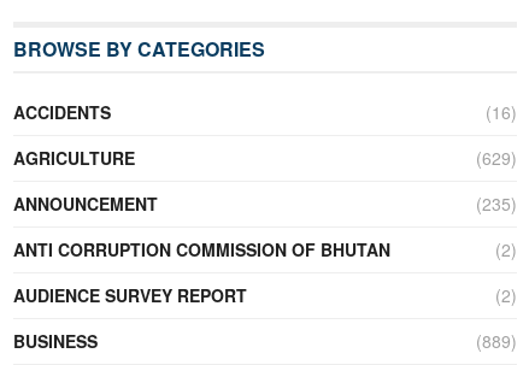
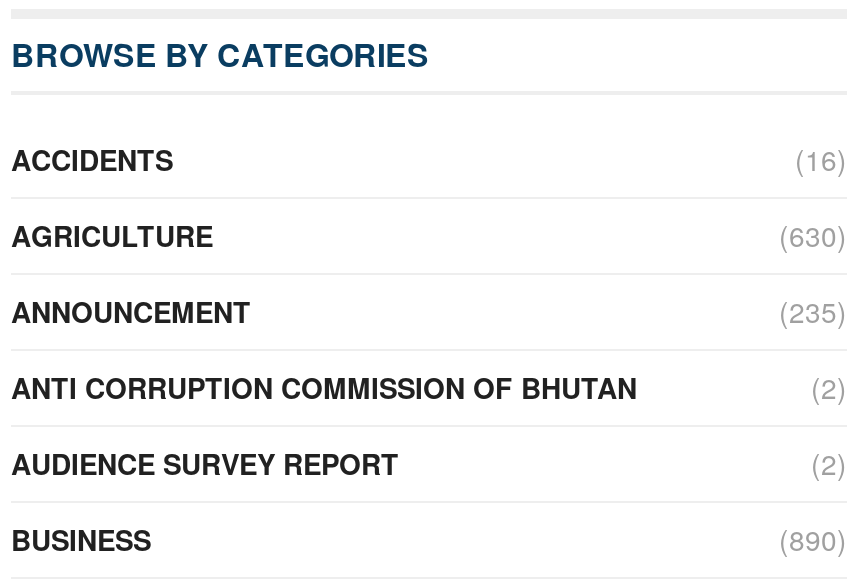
- (629)
+ (630)

- (889)
+ (890)
